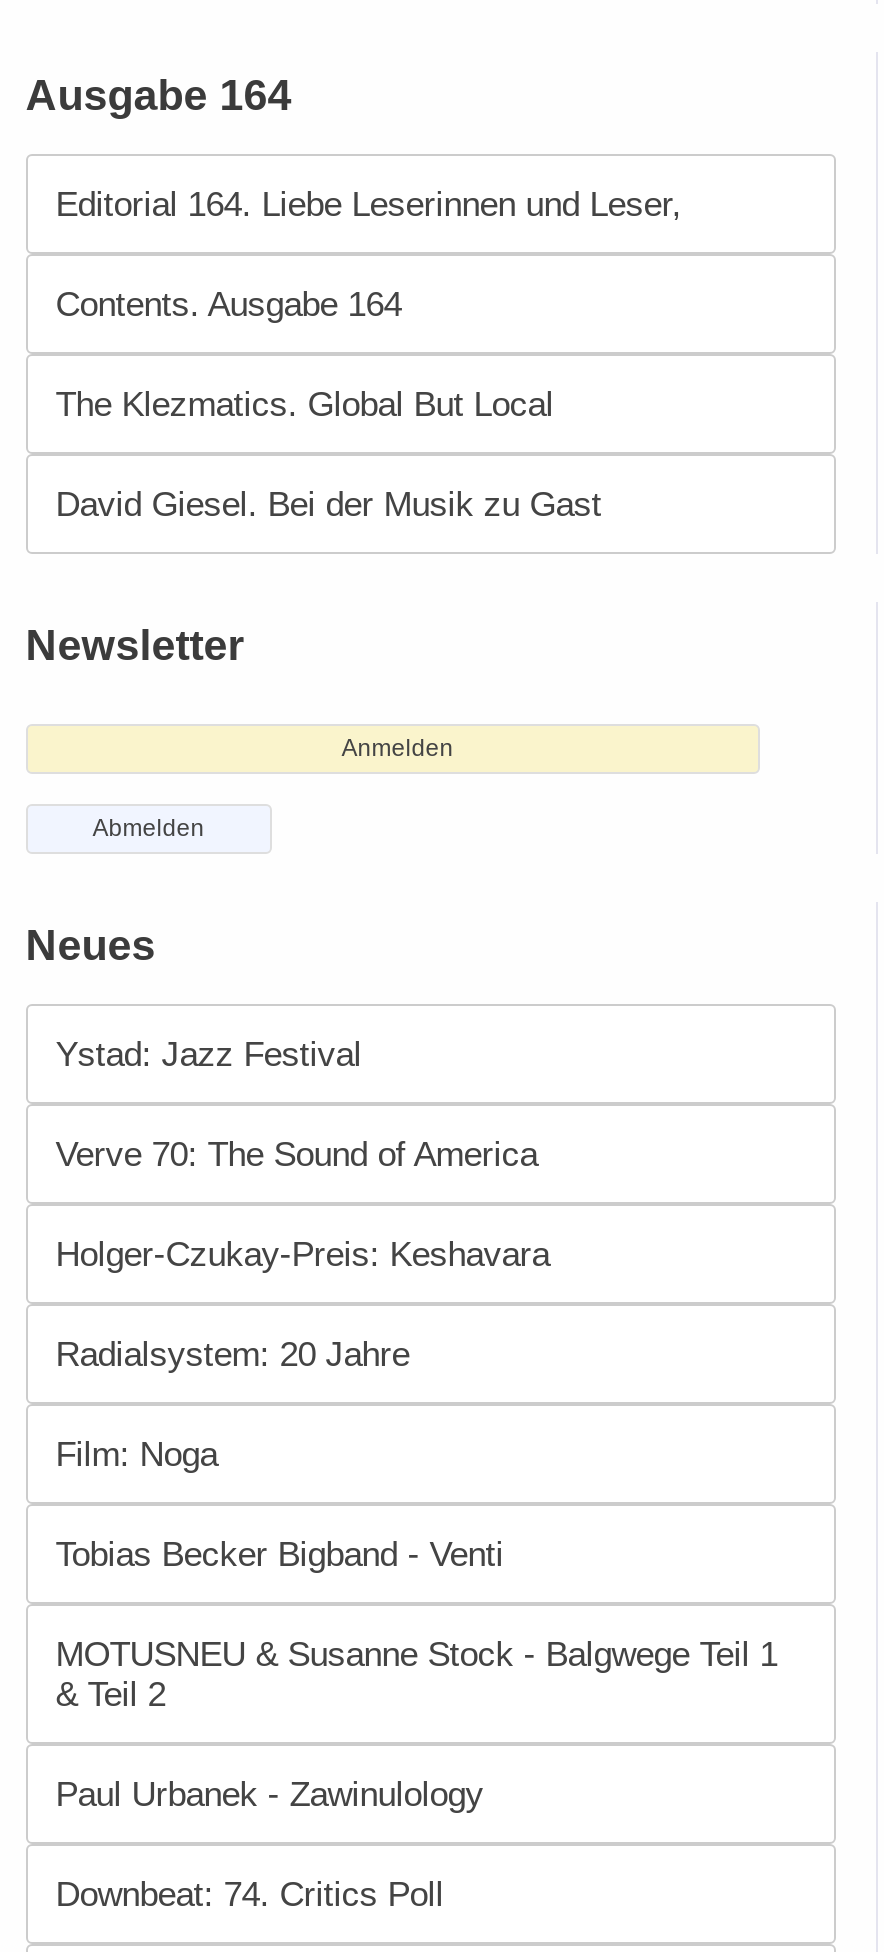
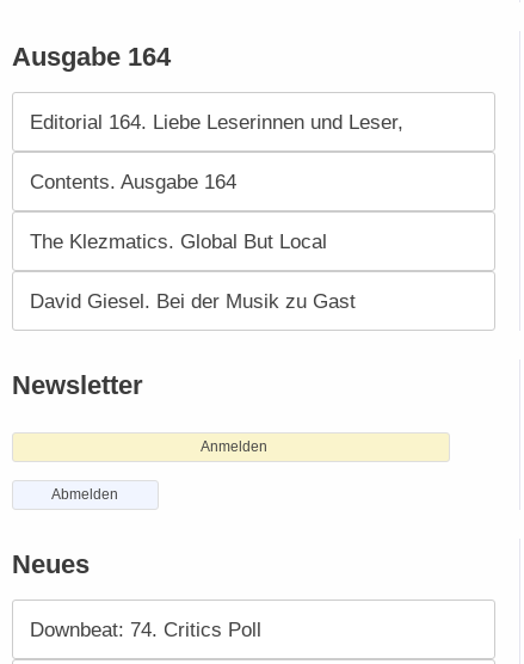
- Ystad: Jazz Festival
- Verve 70: The Sound of America
- Holger-Czukay-Preis: Keshavara
- Radialsystem: 20 Jahre
- Film: Noga
- Tobias Becker Bigband - Venti
- MOTUSNEU & Susanne Stock - Balgwege Teil 1
- & Teil 2
- Paul Urbanek - Zawinulology
